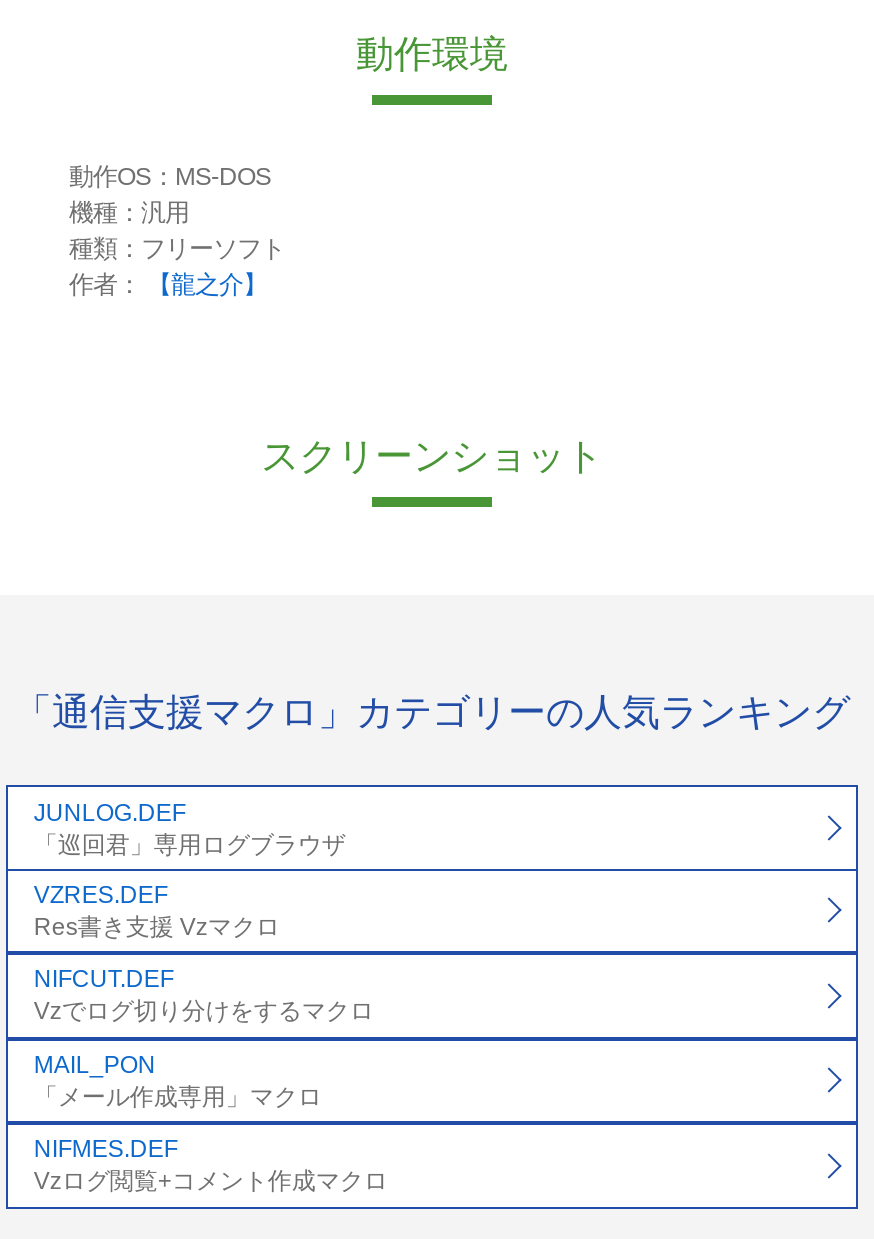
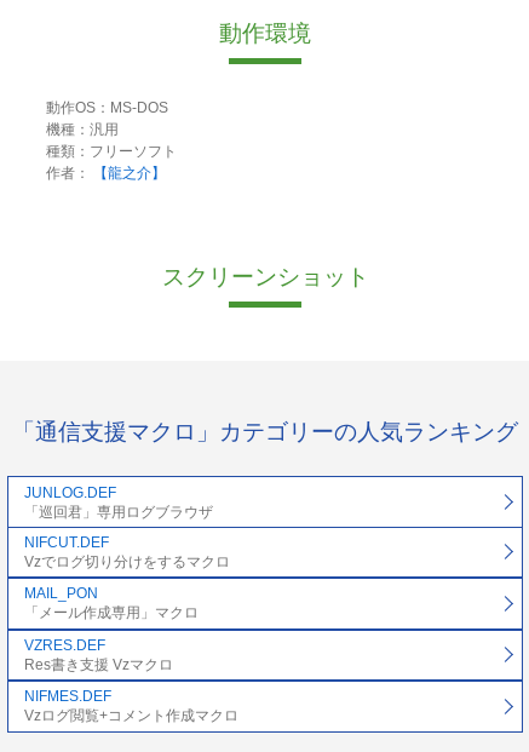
moved down: VZRES.DEF | Res書き支援 Vzマクロ

moved up: NIFCUT.DEF | Vzでログ切り分けをするマクロ | MAIL_PON | 「メール作成専用」マクロ
